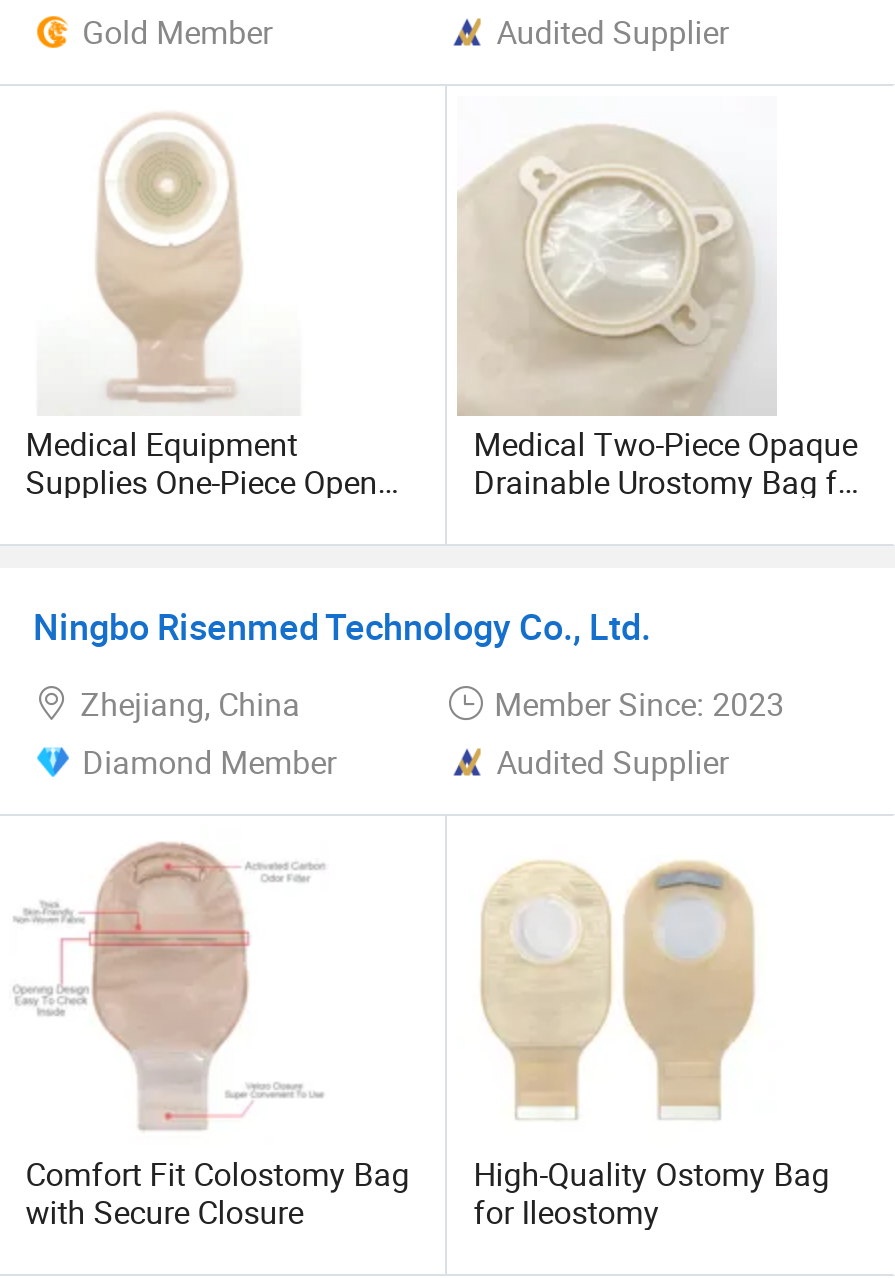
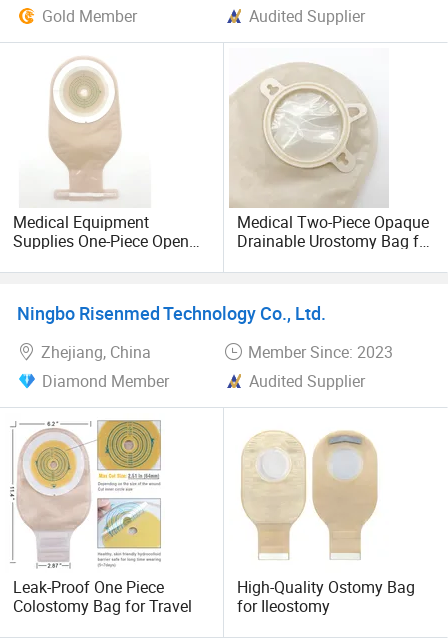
- [image]
- Comfort Fit Colostomy Bag
- with Secure Closure
+ [image]
+ Leak-Proof One Piece
+ Colostomy Bag for Travel
